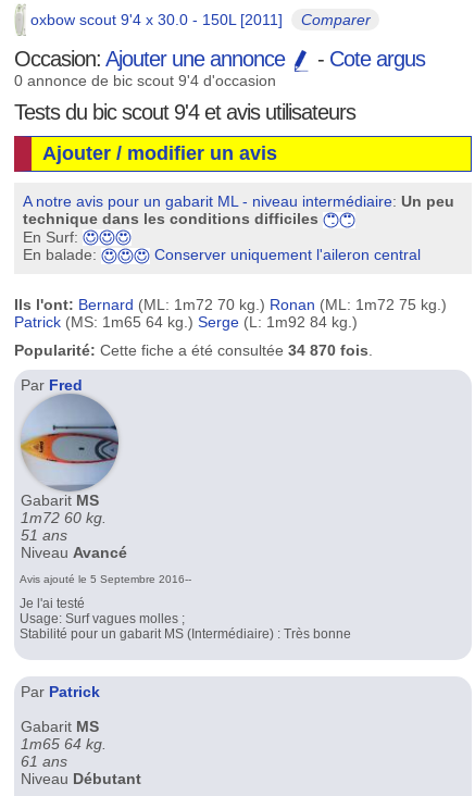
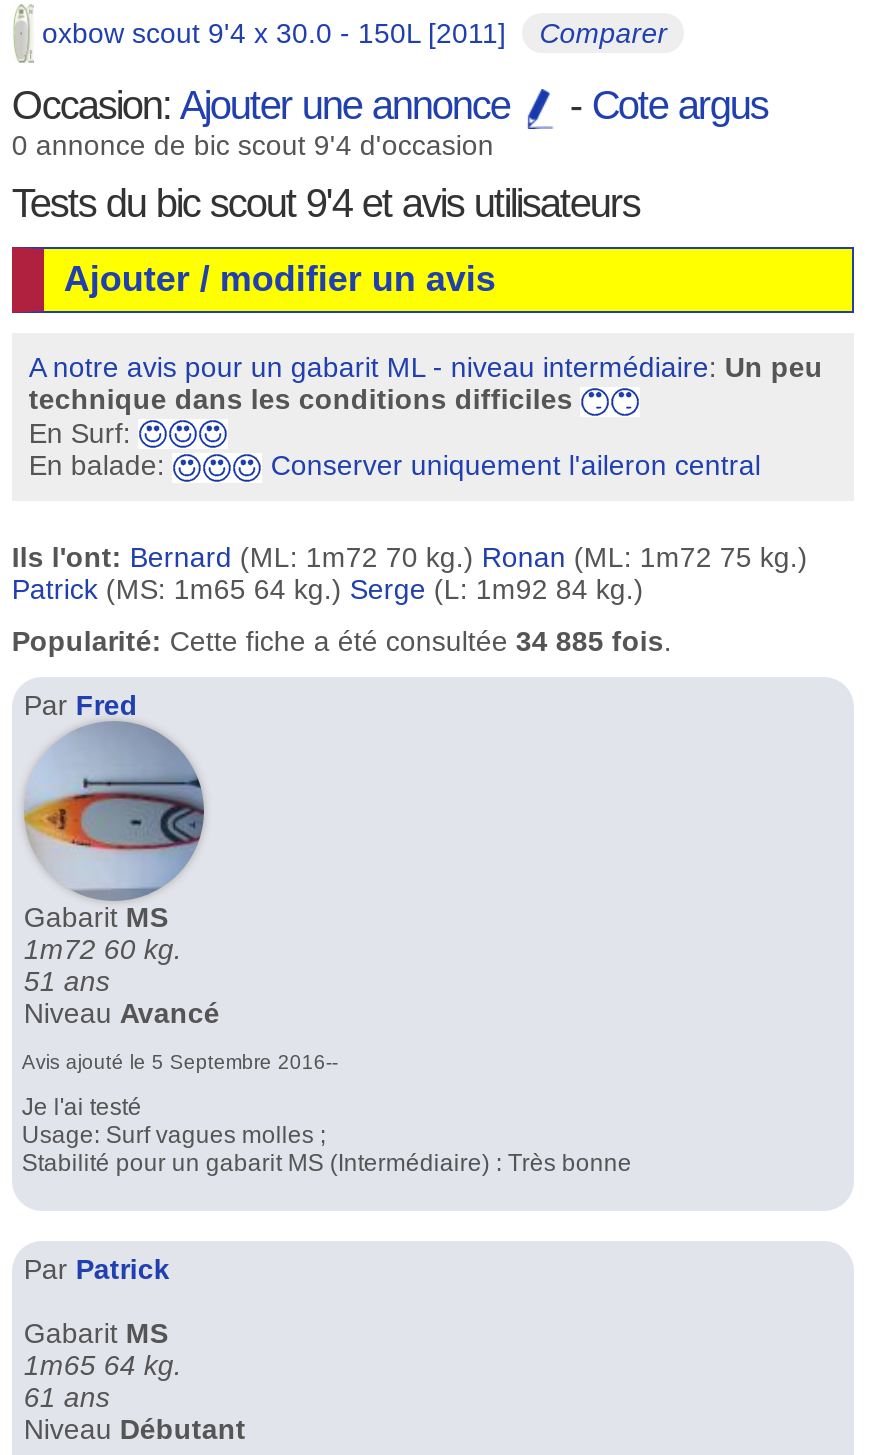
- Popularité: Cette fiche a été consultée 34 870 fois.
+ Popularité: Cette fiche a été consultée 34 885 fois.
